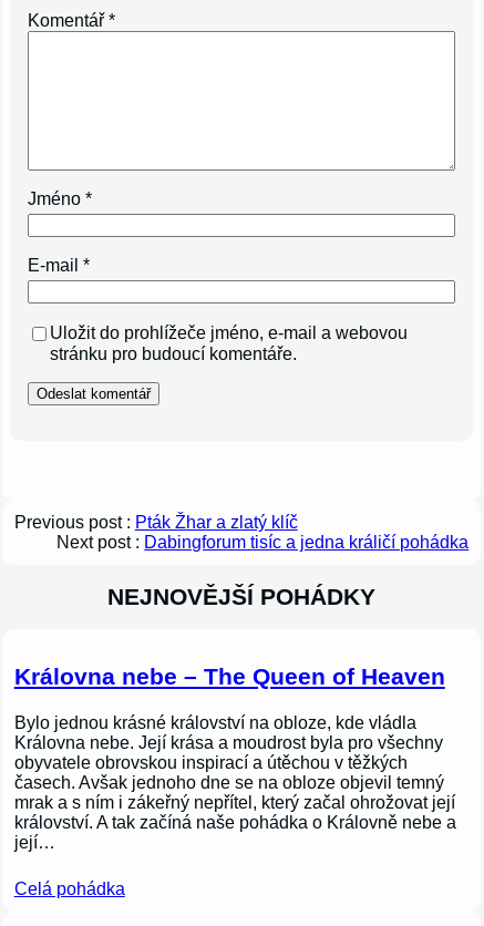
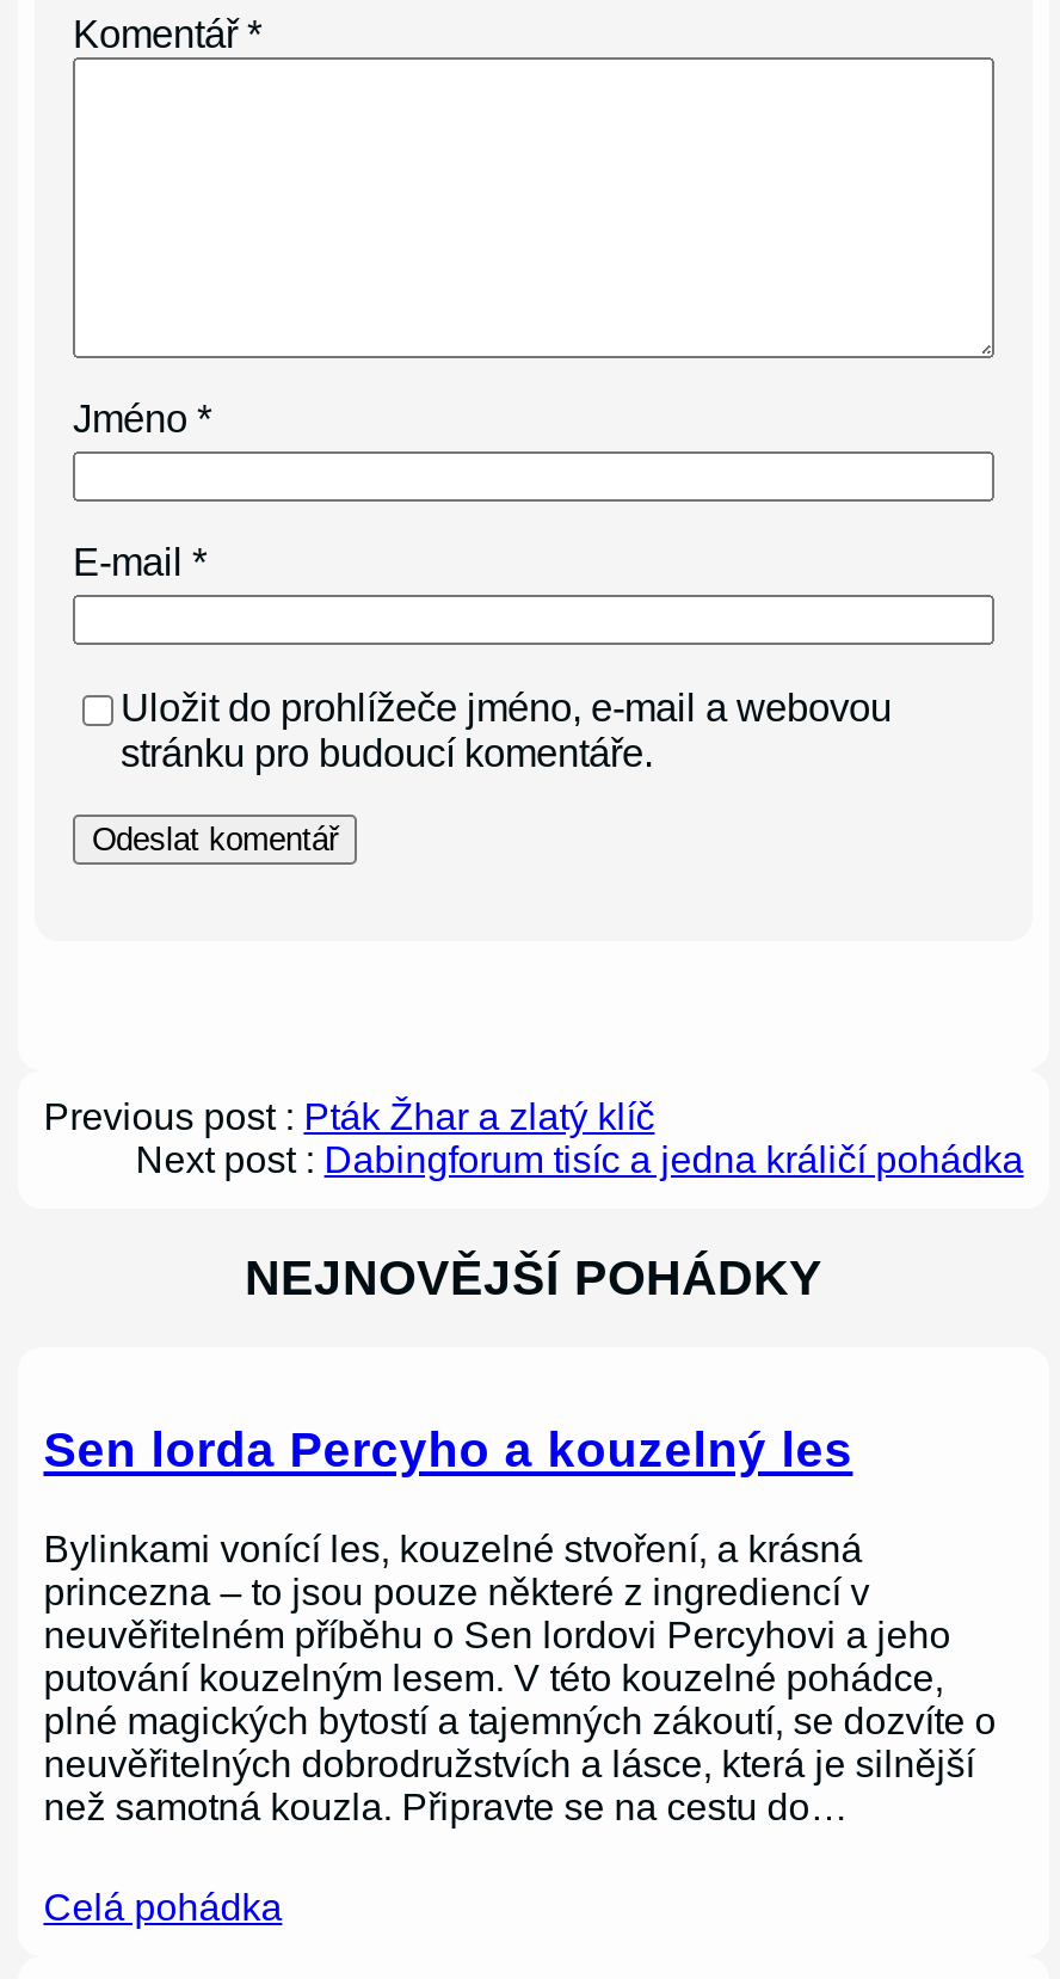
- Královna nebe – The Queen of Heaven
+ Sen lorda Percyho a kouzelný les

- Bylo jednou krásné království na obloze, kde vládla
- Královna nebe. Její krása a moudrost byla pro všechny
- obyvatele obrovskou inspirací a útěchou v těžkých
- časech. Avšak jednoho dne se na obloze objevil temný
- mrak a s ním i zákeřný nepřítel, který začal ohrožovat její
- království. A tak začíná naše pohádka o Královně nebe a
- její…
+ Bylinkami vonící les, kouzelné stvoření, a krásná
+ princezna – to jsou pouze některé z ingrediencí v
+ neuvěřitelném příběhu o Sen lordovi Percyhovi a jeho
+ putování kouzelným lesem. V této kouzelné pohádce,
+ plné magických bytostí a tajemných zákoutí, se dozvíte o
+ neuvěřitelných dobrodružstvích a lásce, která je silnější
+ než samotná kouzla. Připravte se na cestu do…
